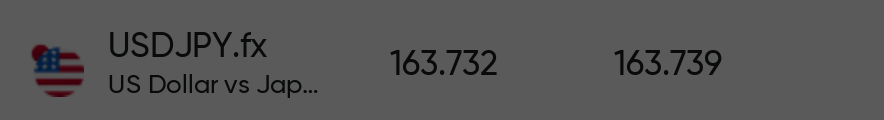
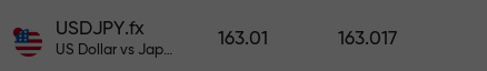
- 163.732
+ 163.01

- 163.739
+ 163.017
